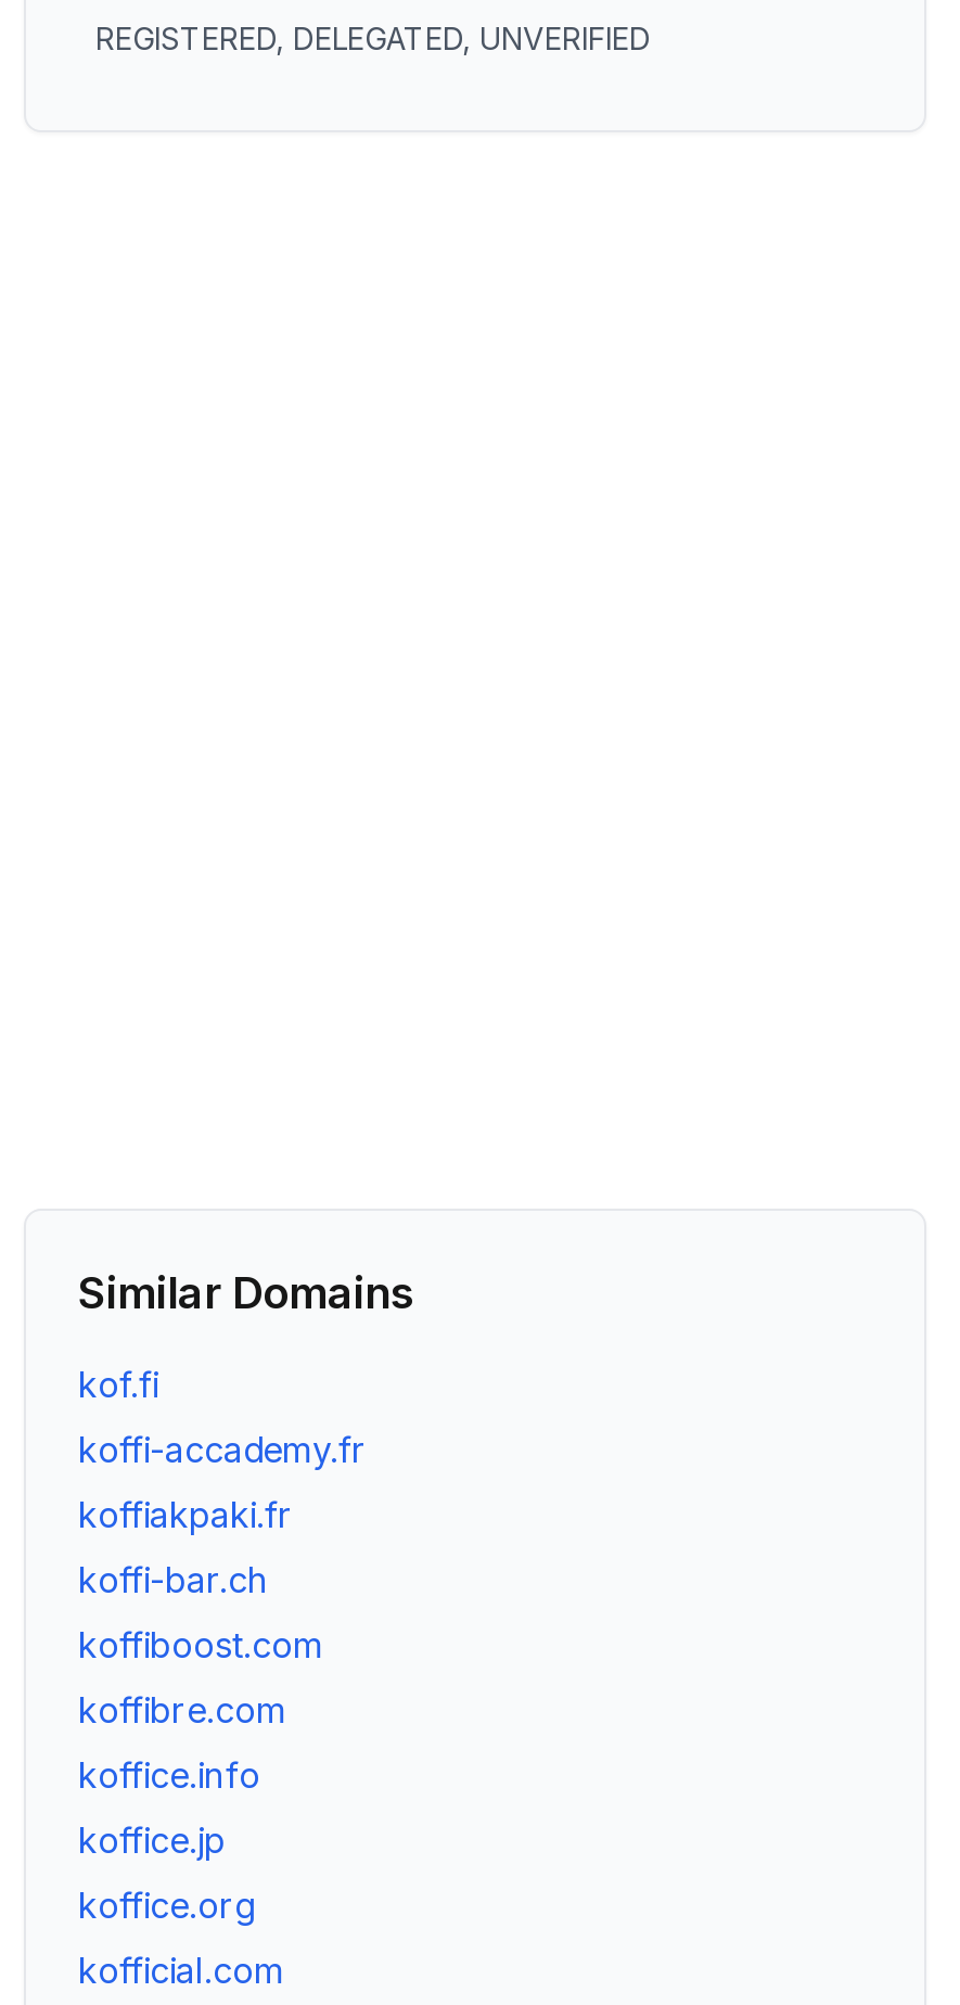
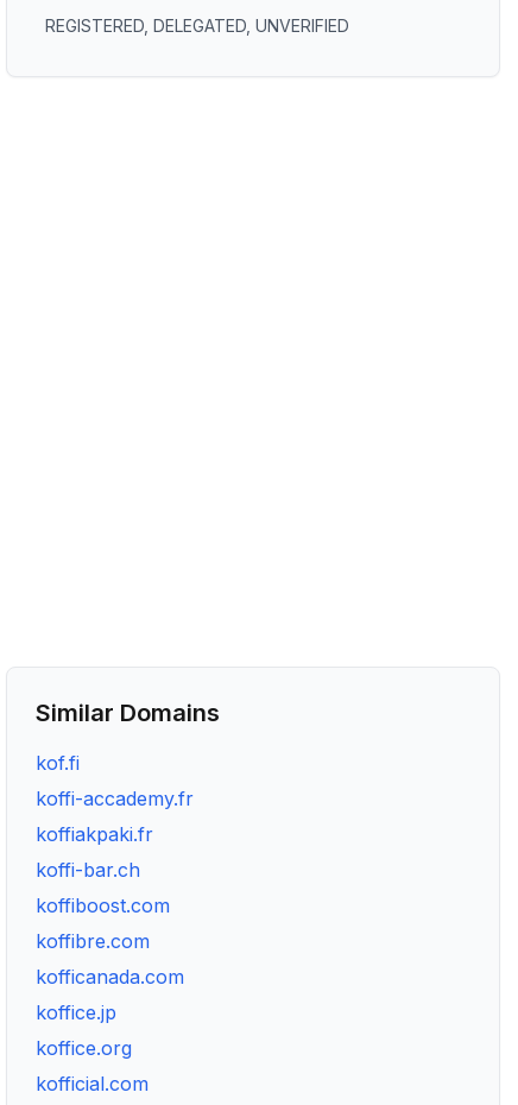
- koffice.info
+ kofficanada.com
